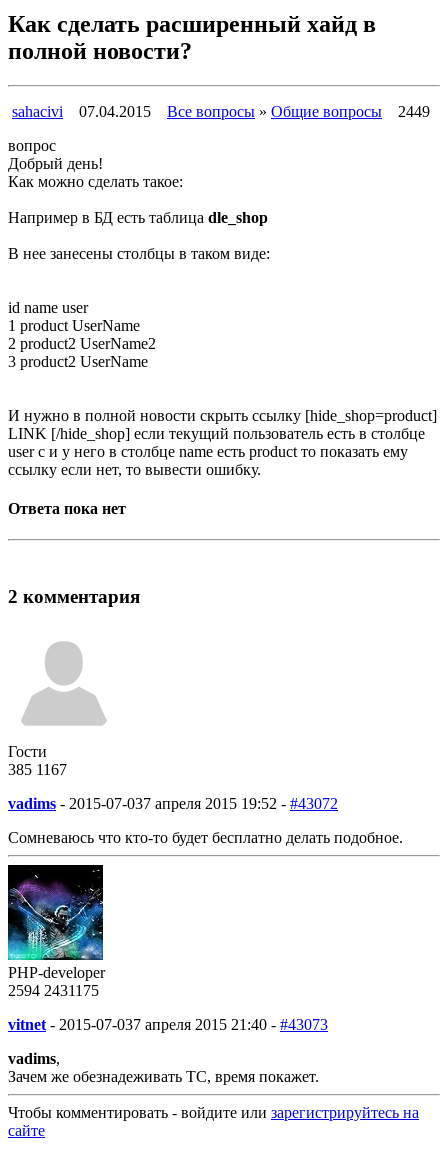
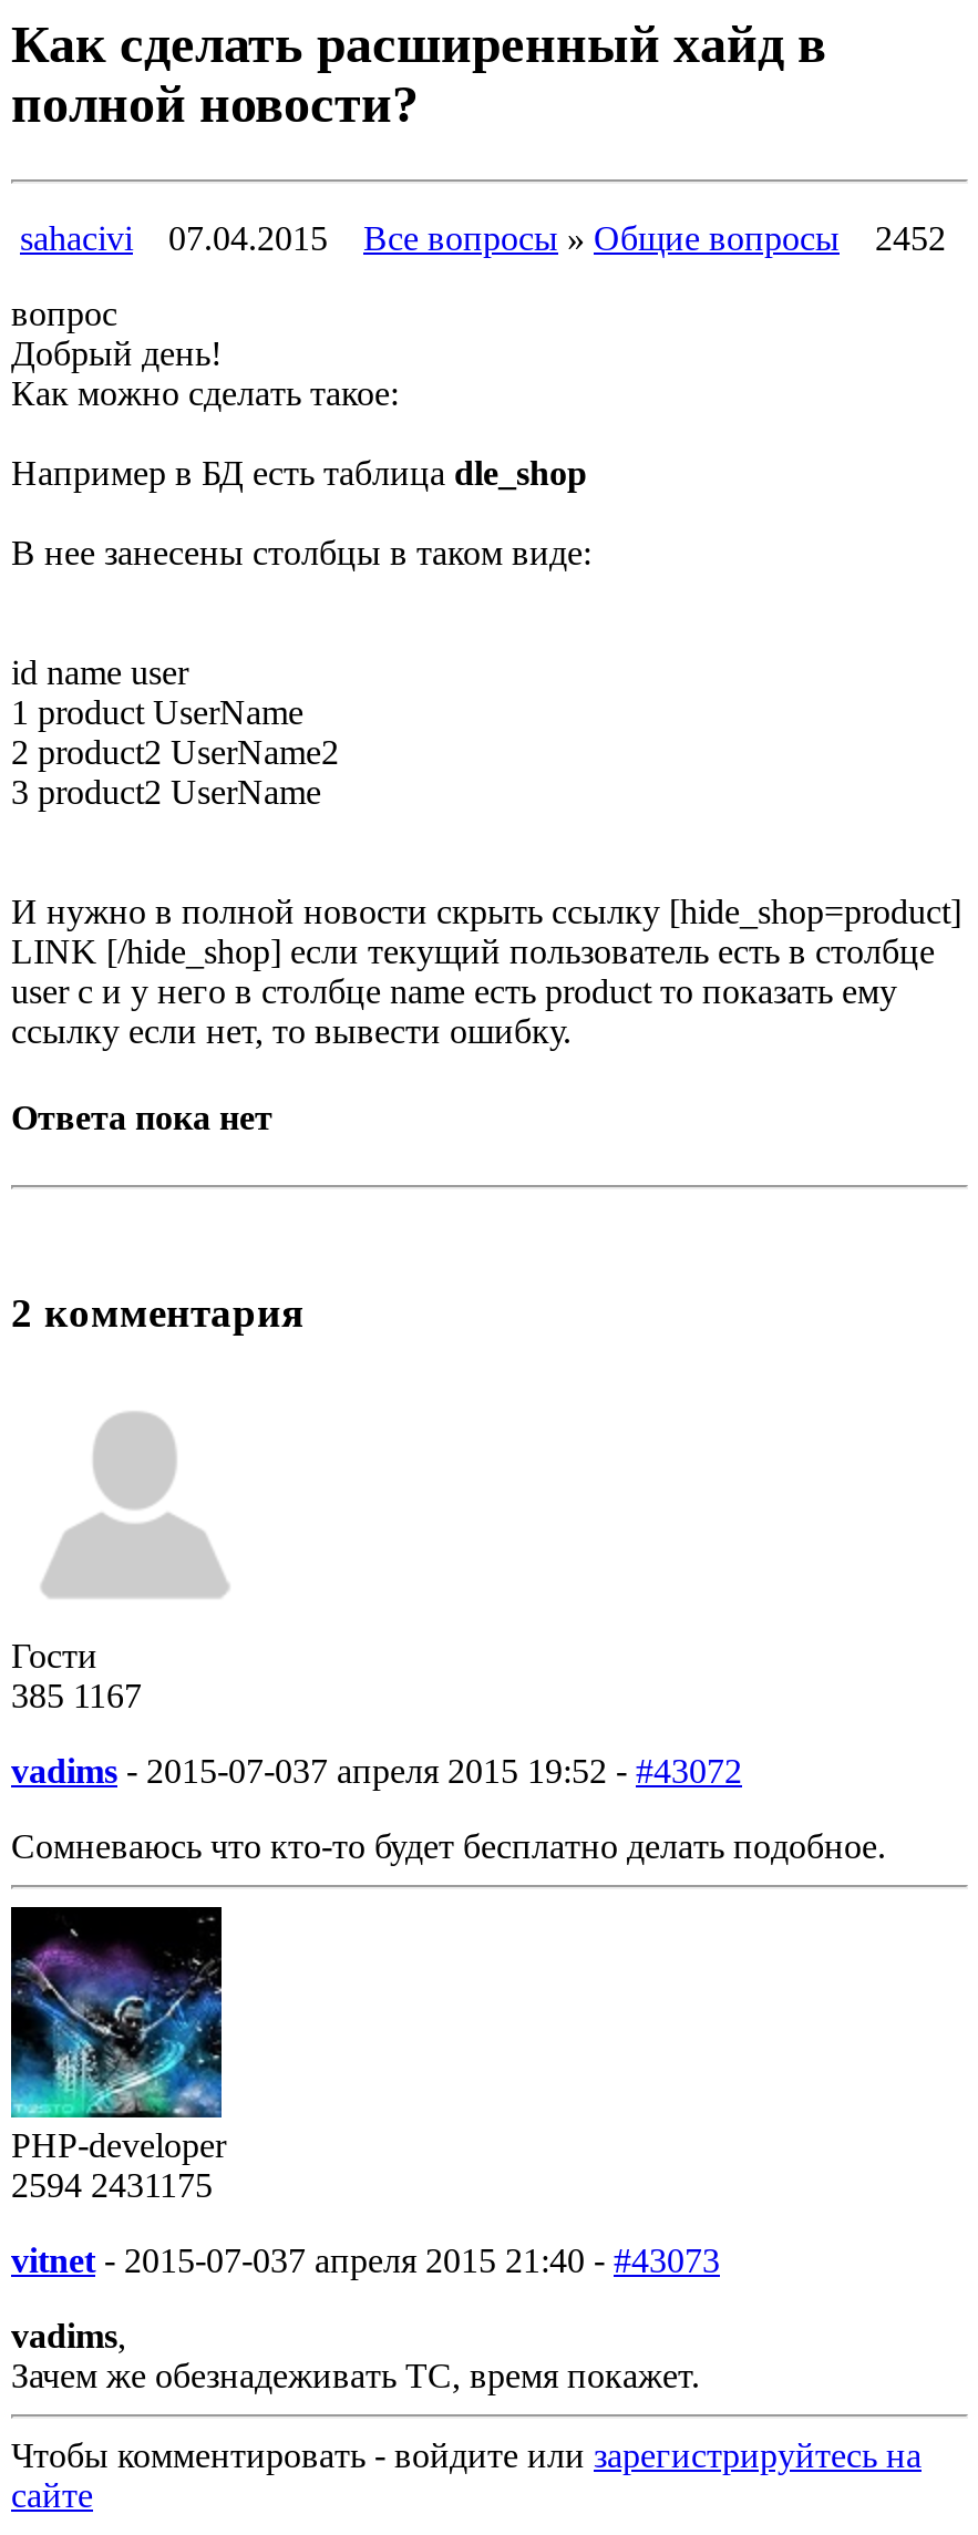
- sahacivi 07.04.2015 Все вопросы» Общие вопросы 2449
+ sahacivi 07.04.2015 Все вопросы» Общие вопросы 2452
